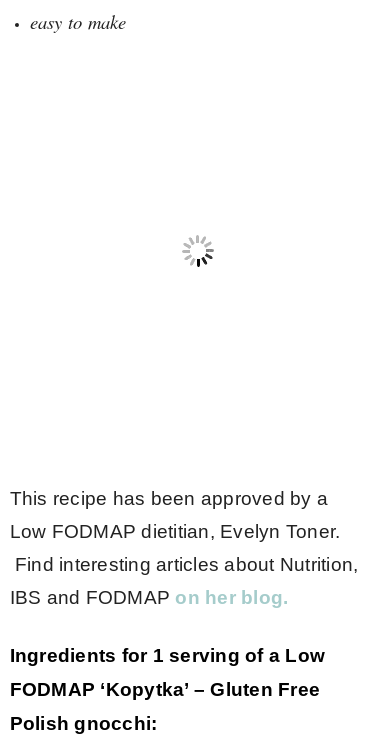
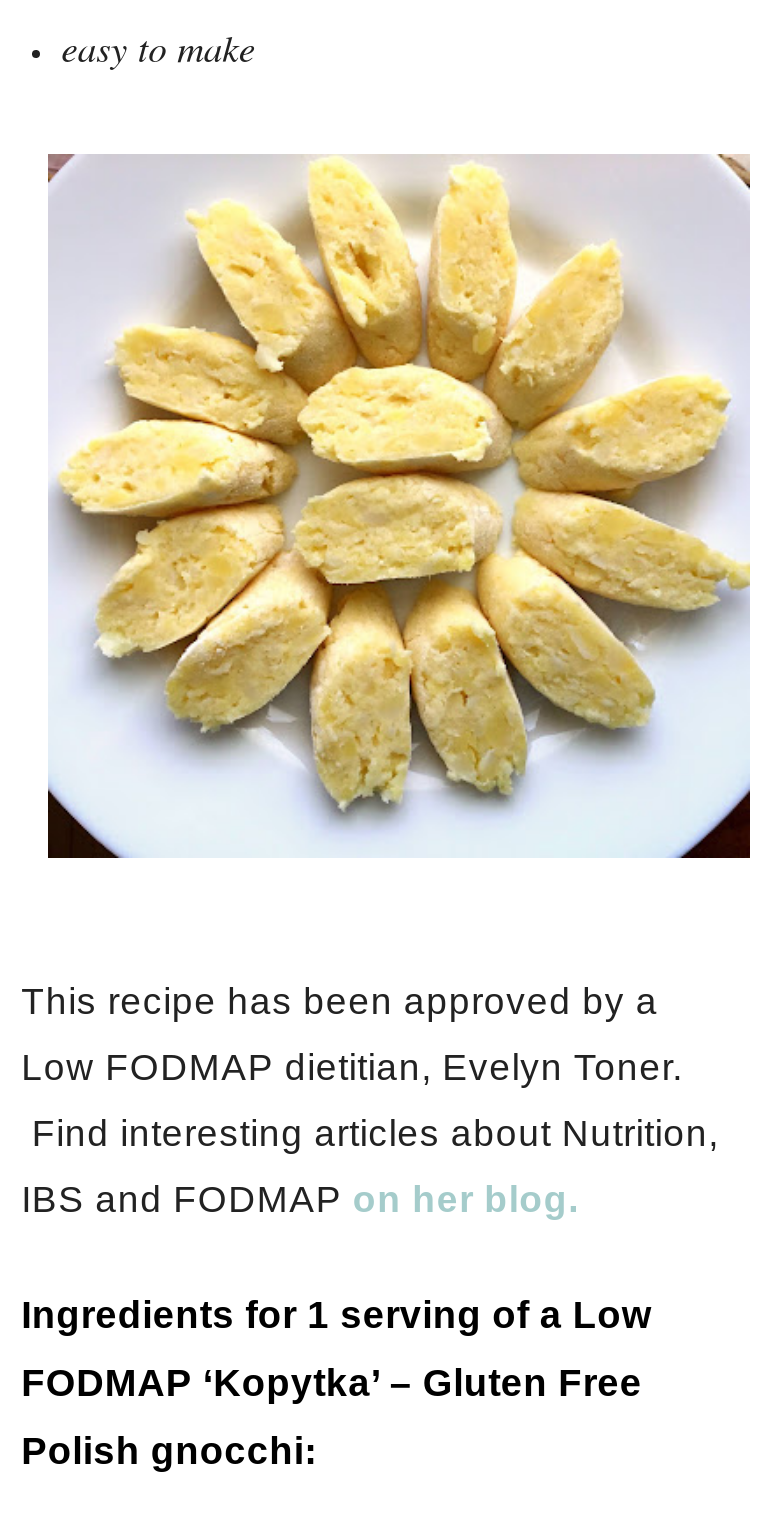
+ [image]
